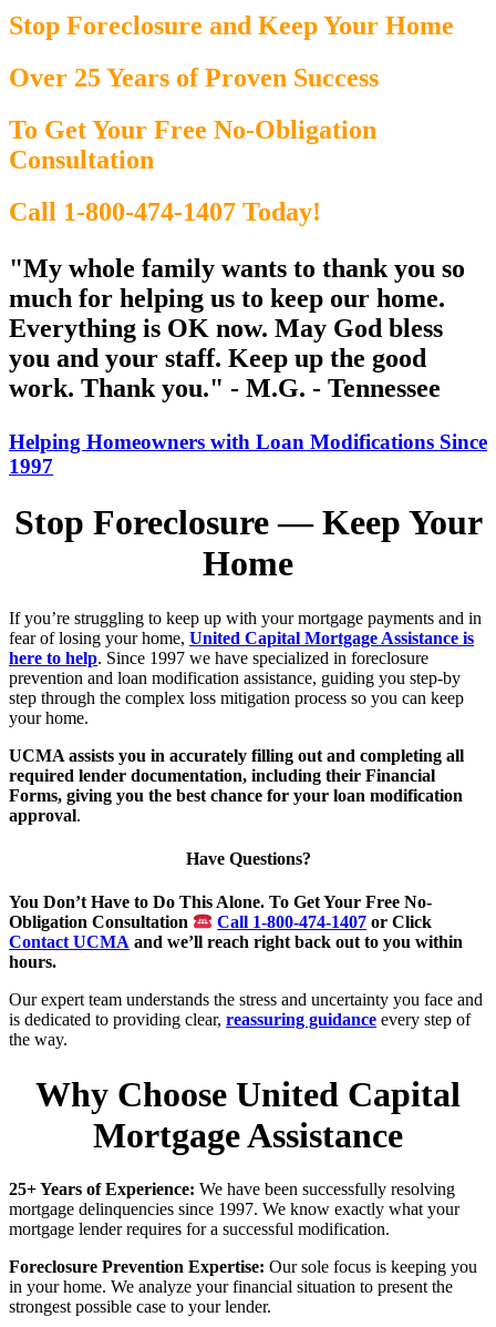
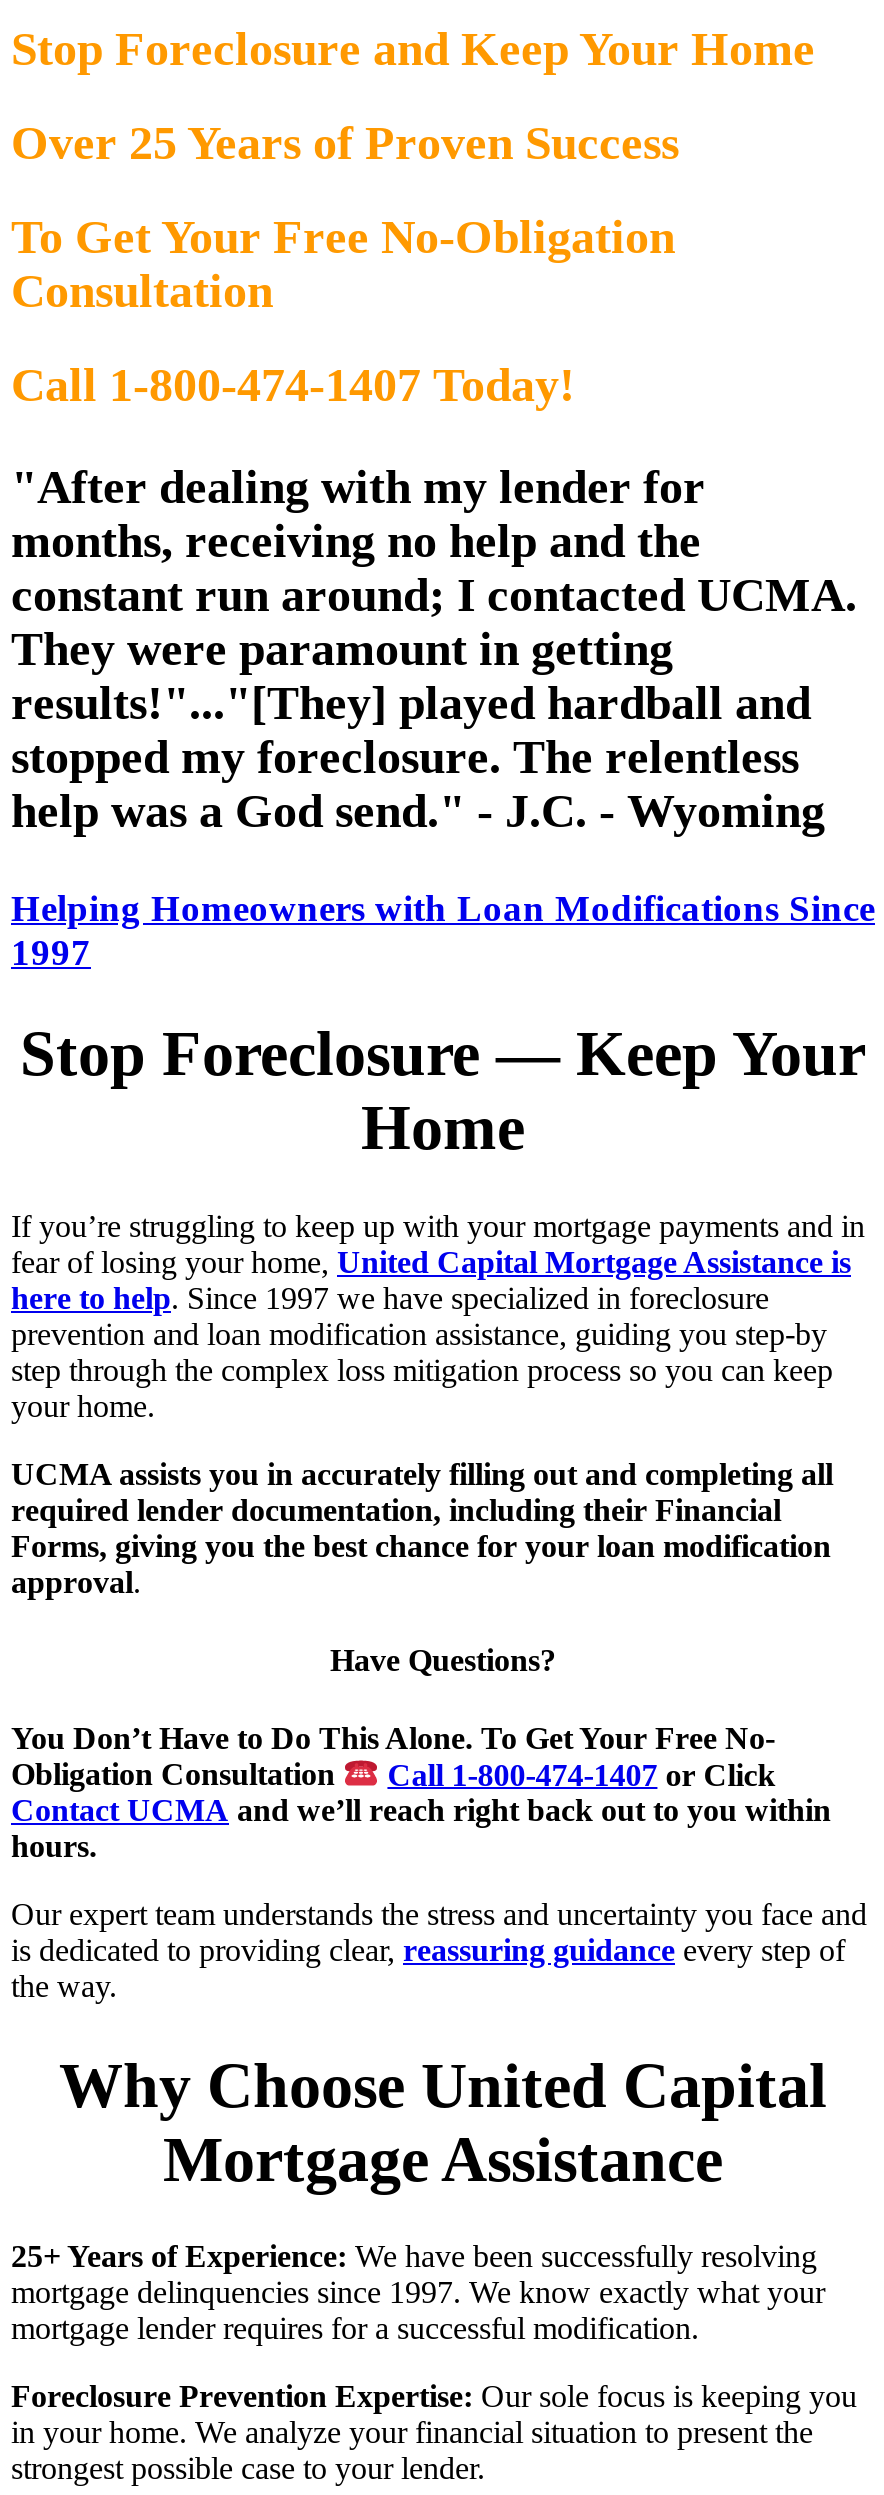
- "My whole family wants to thank you so
- much for helping us to keep our home.
- Everything is OK now. May God bless
- you and your staff. Keep up the good
- work. Thank you." - M.G. - Tennessee
+ "After dealing with my lender for
+ months, receiving no help and the
+ constant run around; I contacted UCMA.
+ They were paramount in getting
+ results!"..."[They] played hardball and
+ stopped my foreclosure. The relentless
+ help was a God send." - J.C. - Wyoming
